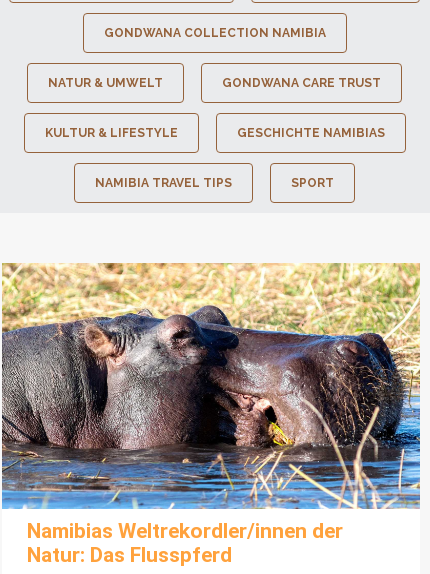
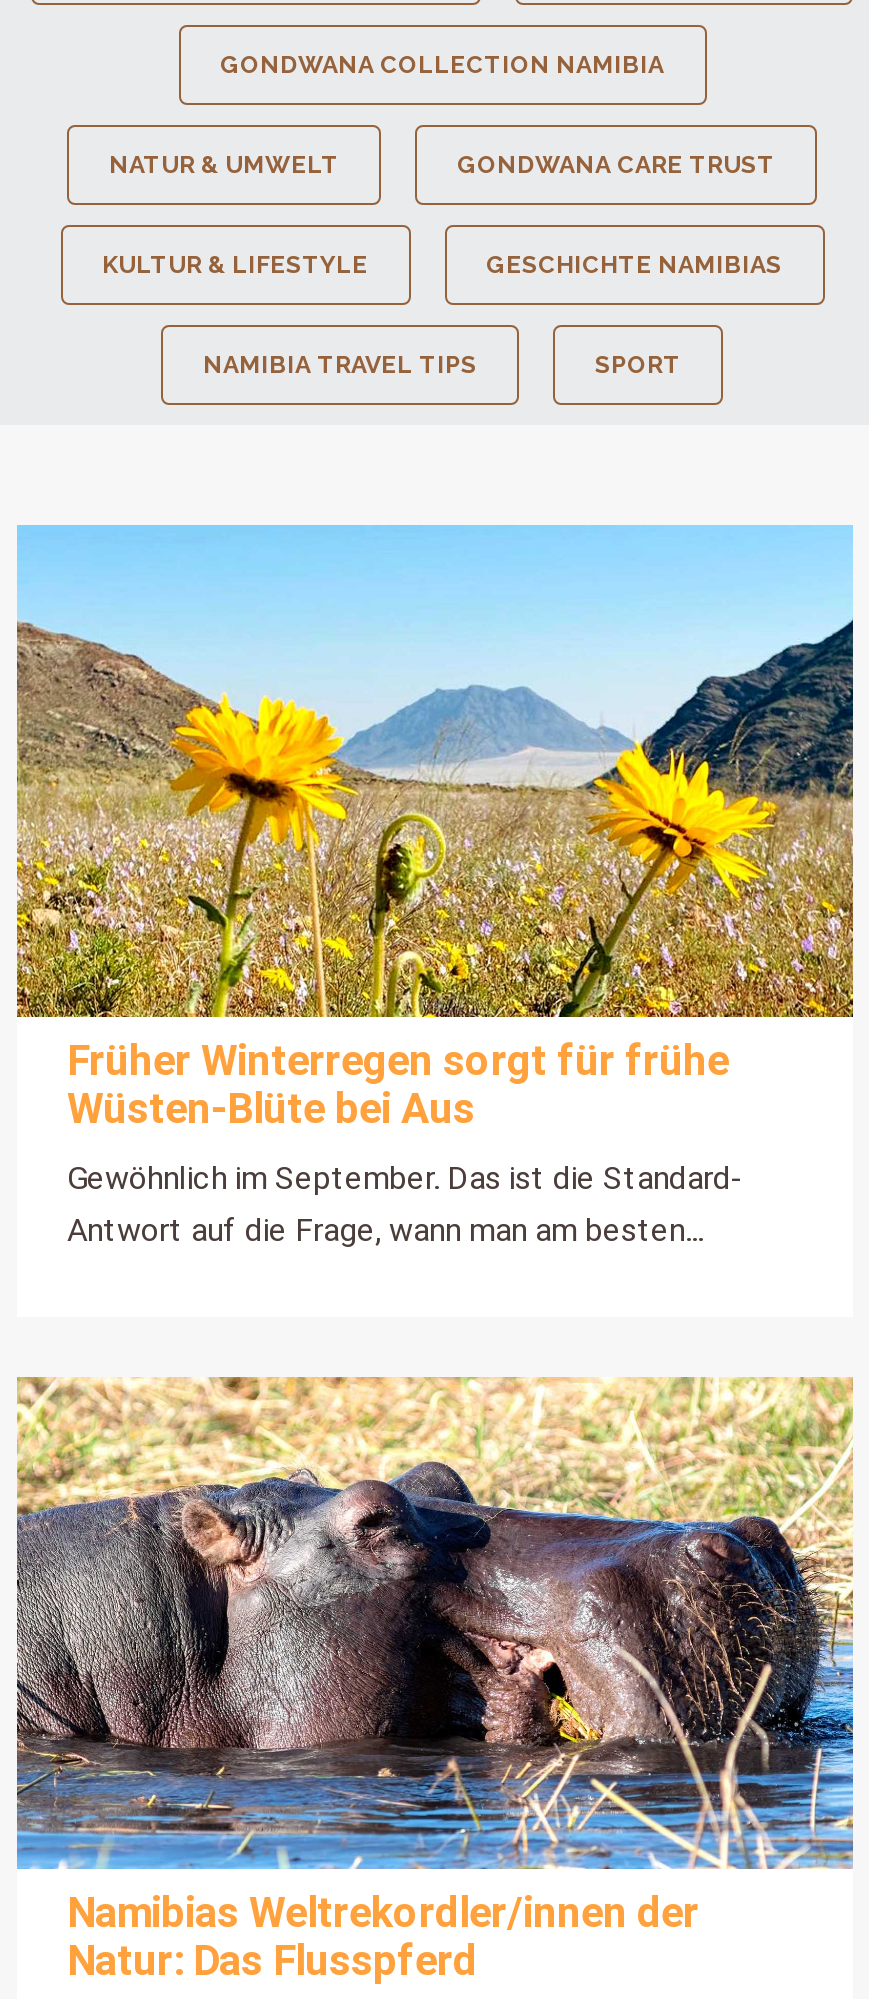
+ [image]
+ Früher Winterregen sorgt für frühe
+ Wüsten-Blüte bei Aus
+ Gewöhnlich im September. Das ist die Standard-
+ Antwort auf die Frage, wann man am besten...
